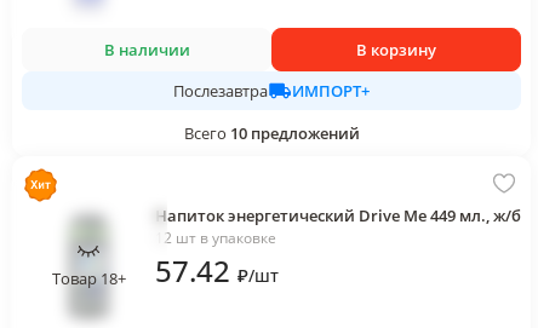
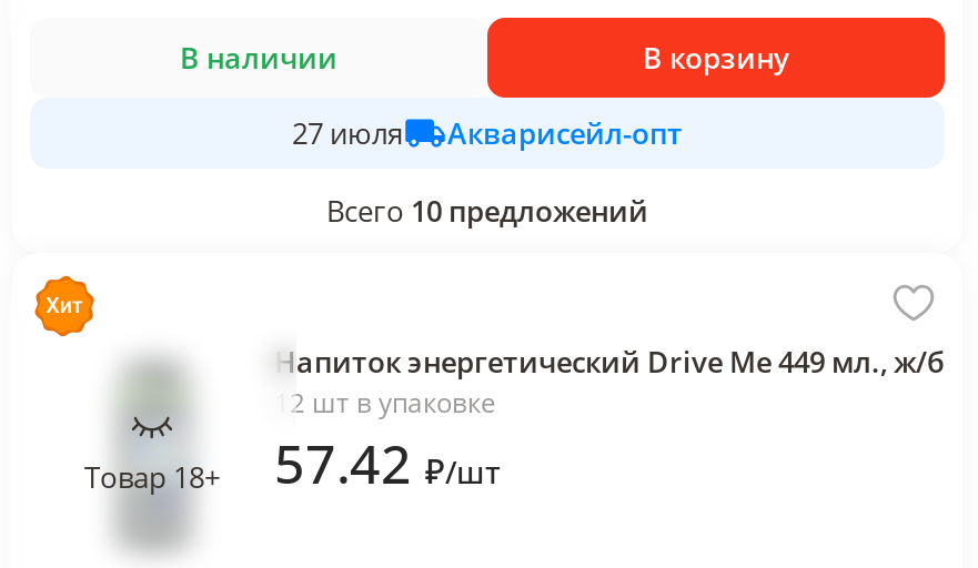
- Послезавтра
- ИМПОРТ+
+ 27 июля
+ Акварисейл-опт
